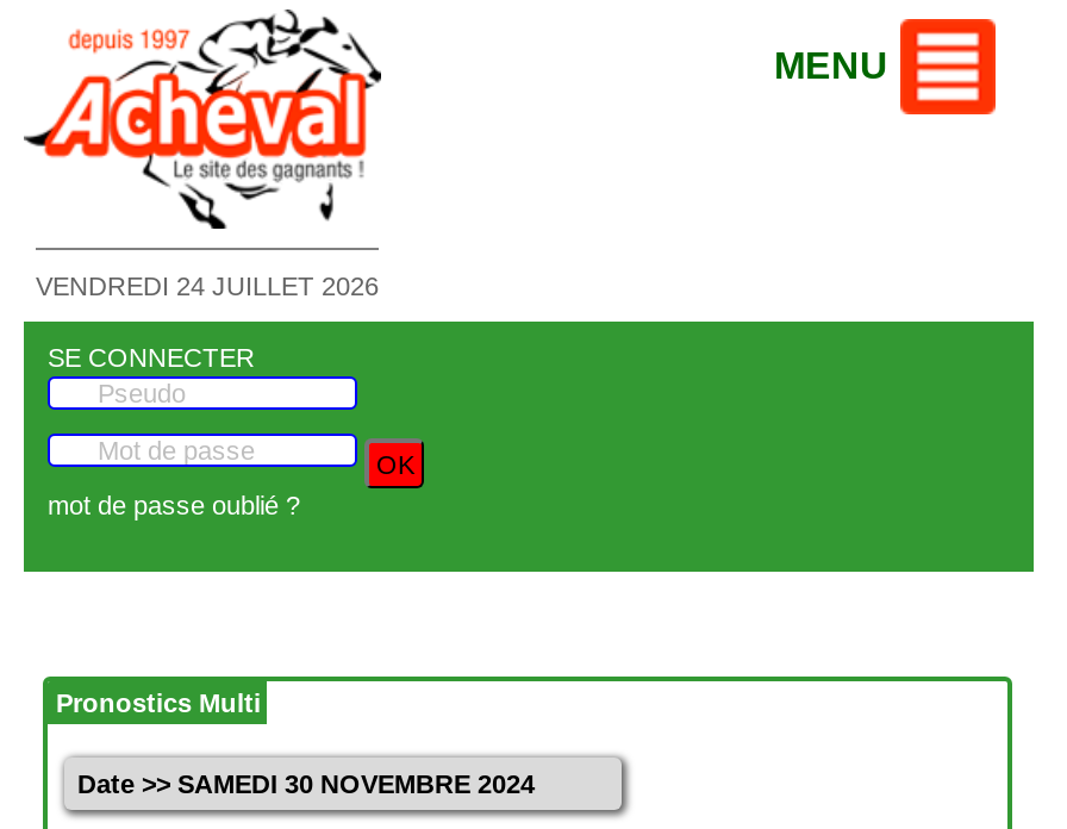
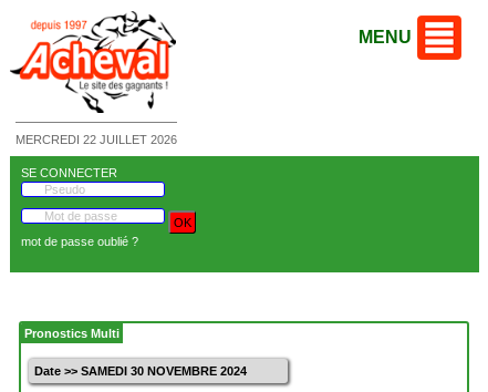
- VENDREDI 24 JUILLET 2026
+ MERCREDI 22 JUILLET 2026
